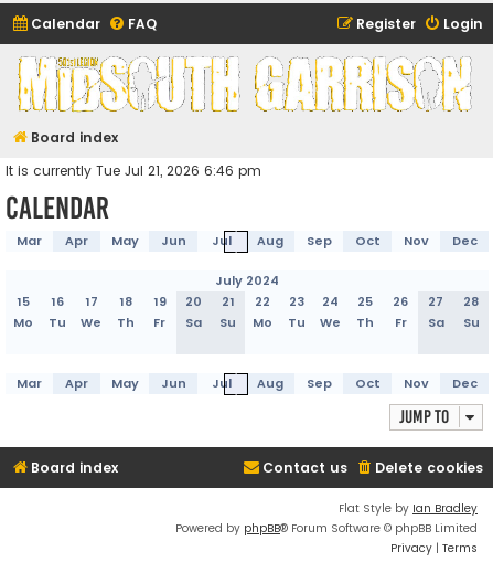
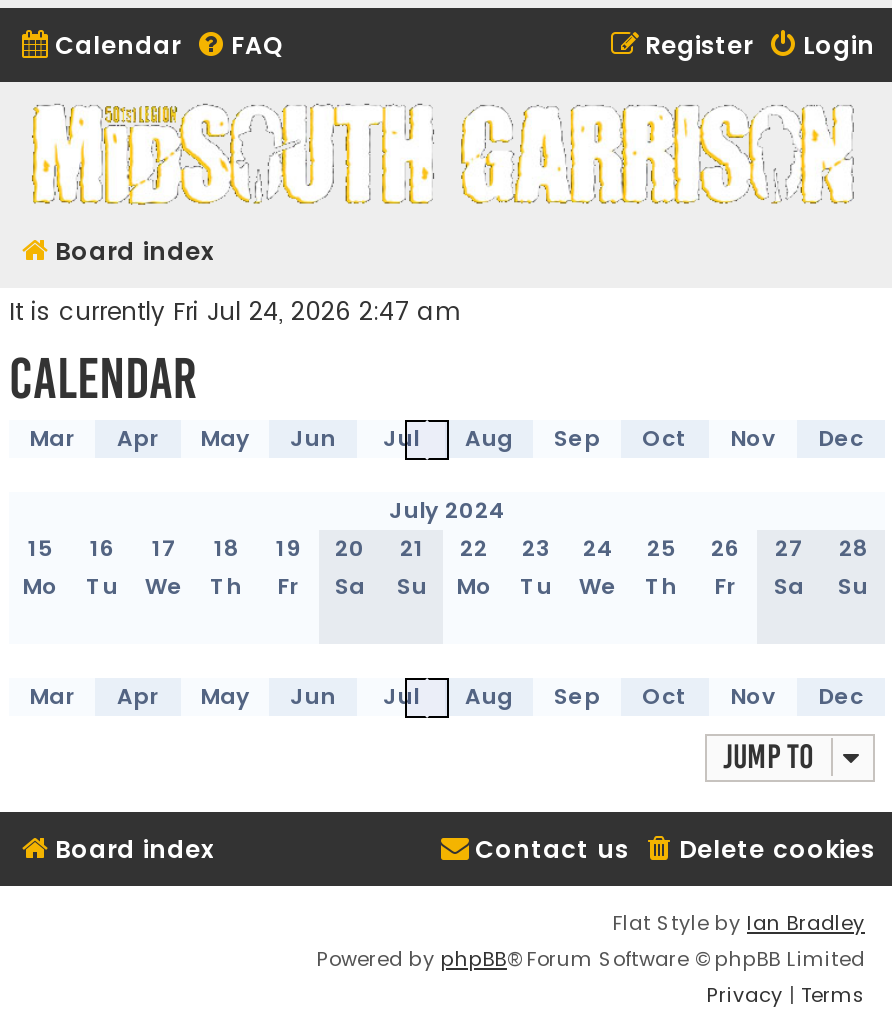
- It is currently Tue Jul 21, 2026 6:46 pm
+ It is currently Fri Jul 24, 2026 2:47 am
